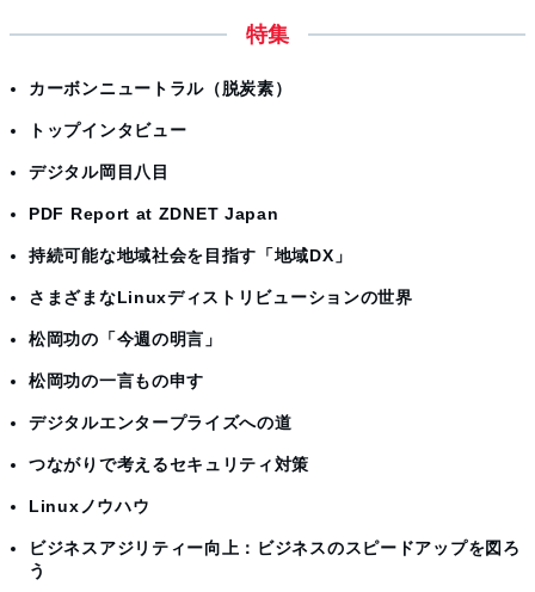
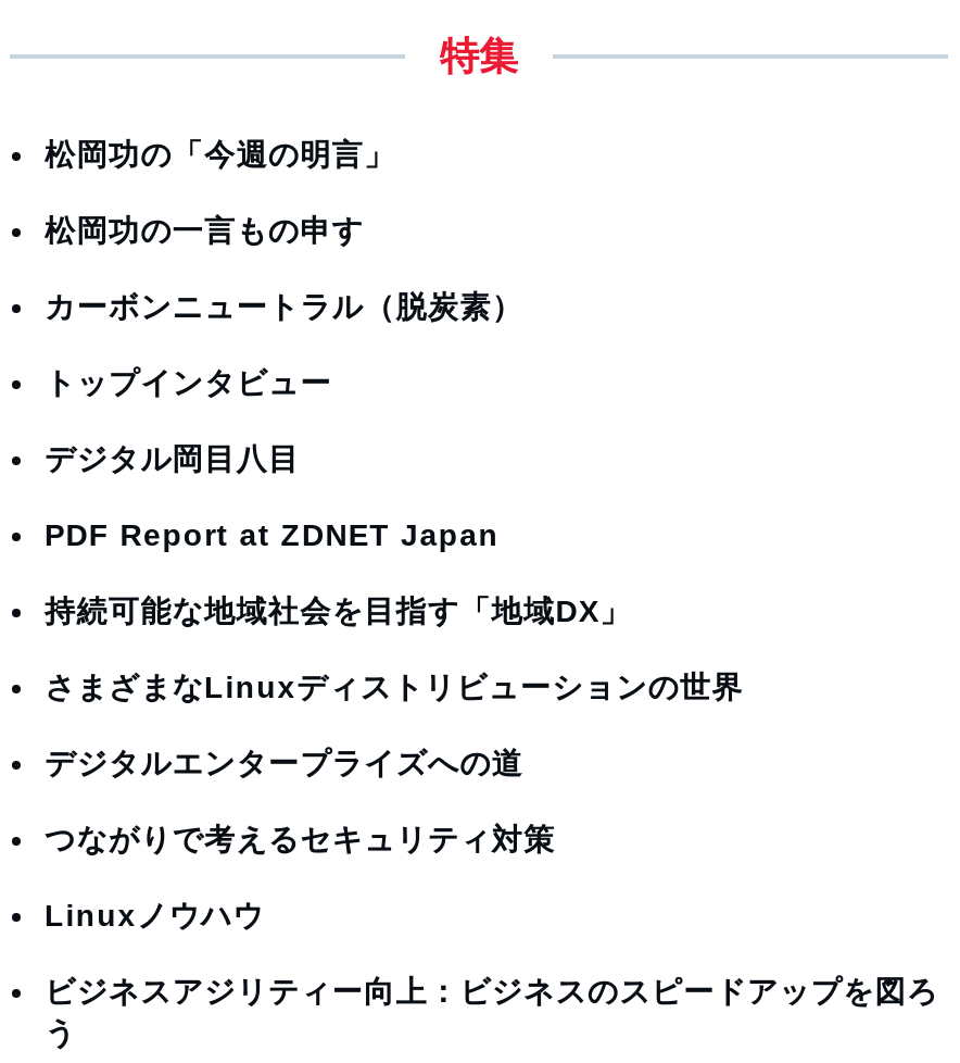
moved down: カーボンニュートラル（脱炭素） | トップインタビュー | デジタル岡目八目 | PDF Report at ZDNET Japan | 持続可能な地域社会を目指す「地域DX」 | さまざまなLinuxディストリビューションの世界

moved up: 松岡功の「今週の明言」 | 松岡功の一言もの申す
